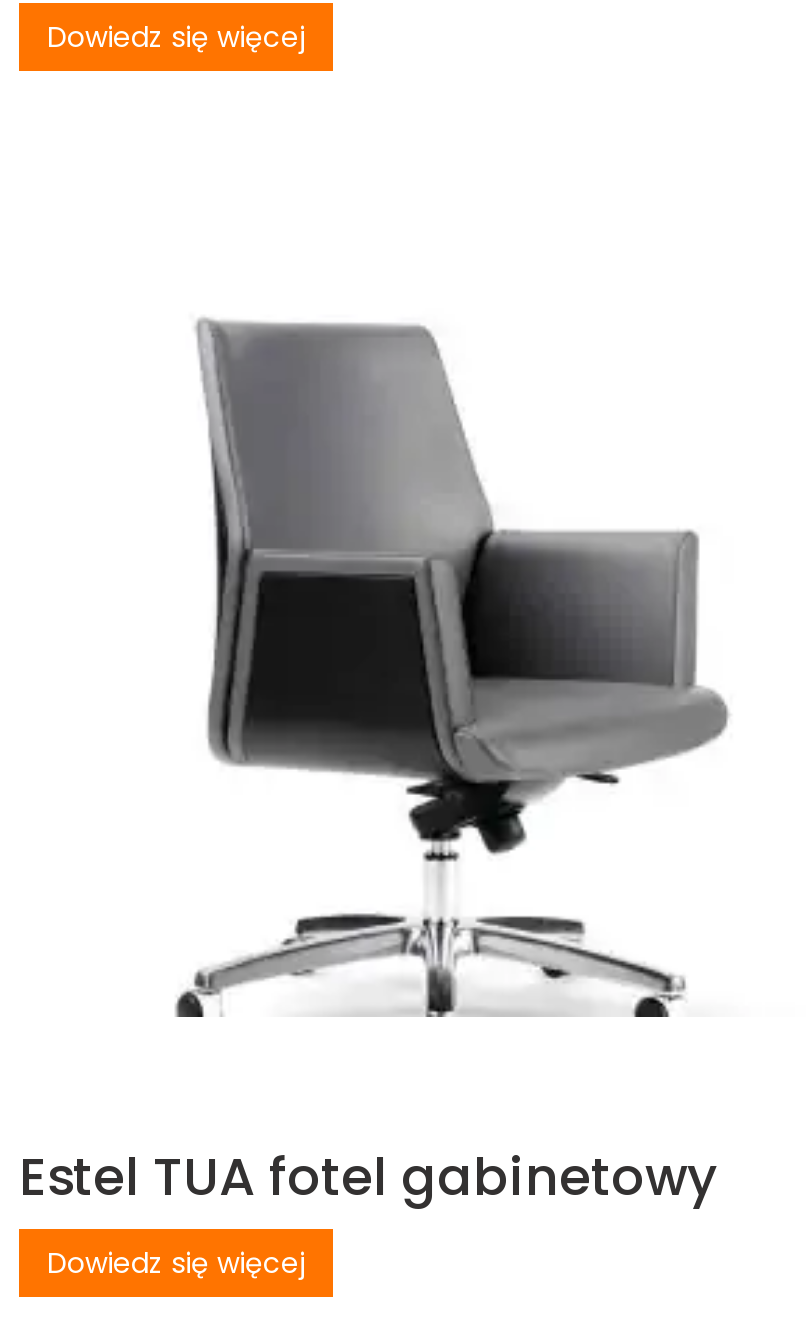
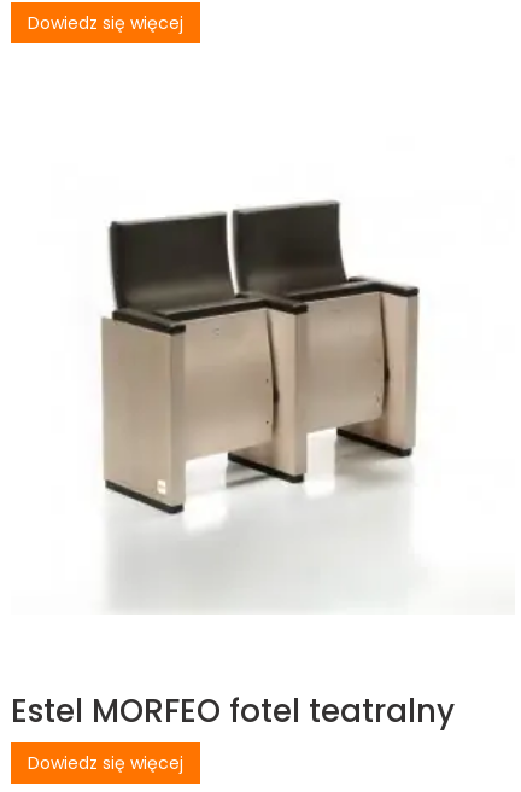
- [image]
+ [image]

- Estel TUA fotel gabinetowy
+ Estel MORFEO fotel teatralny
